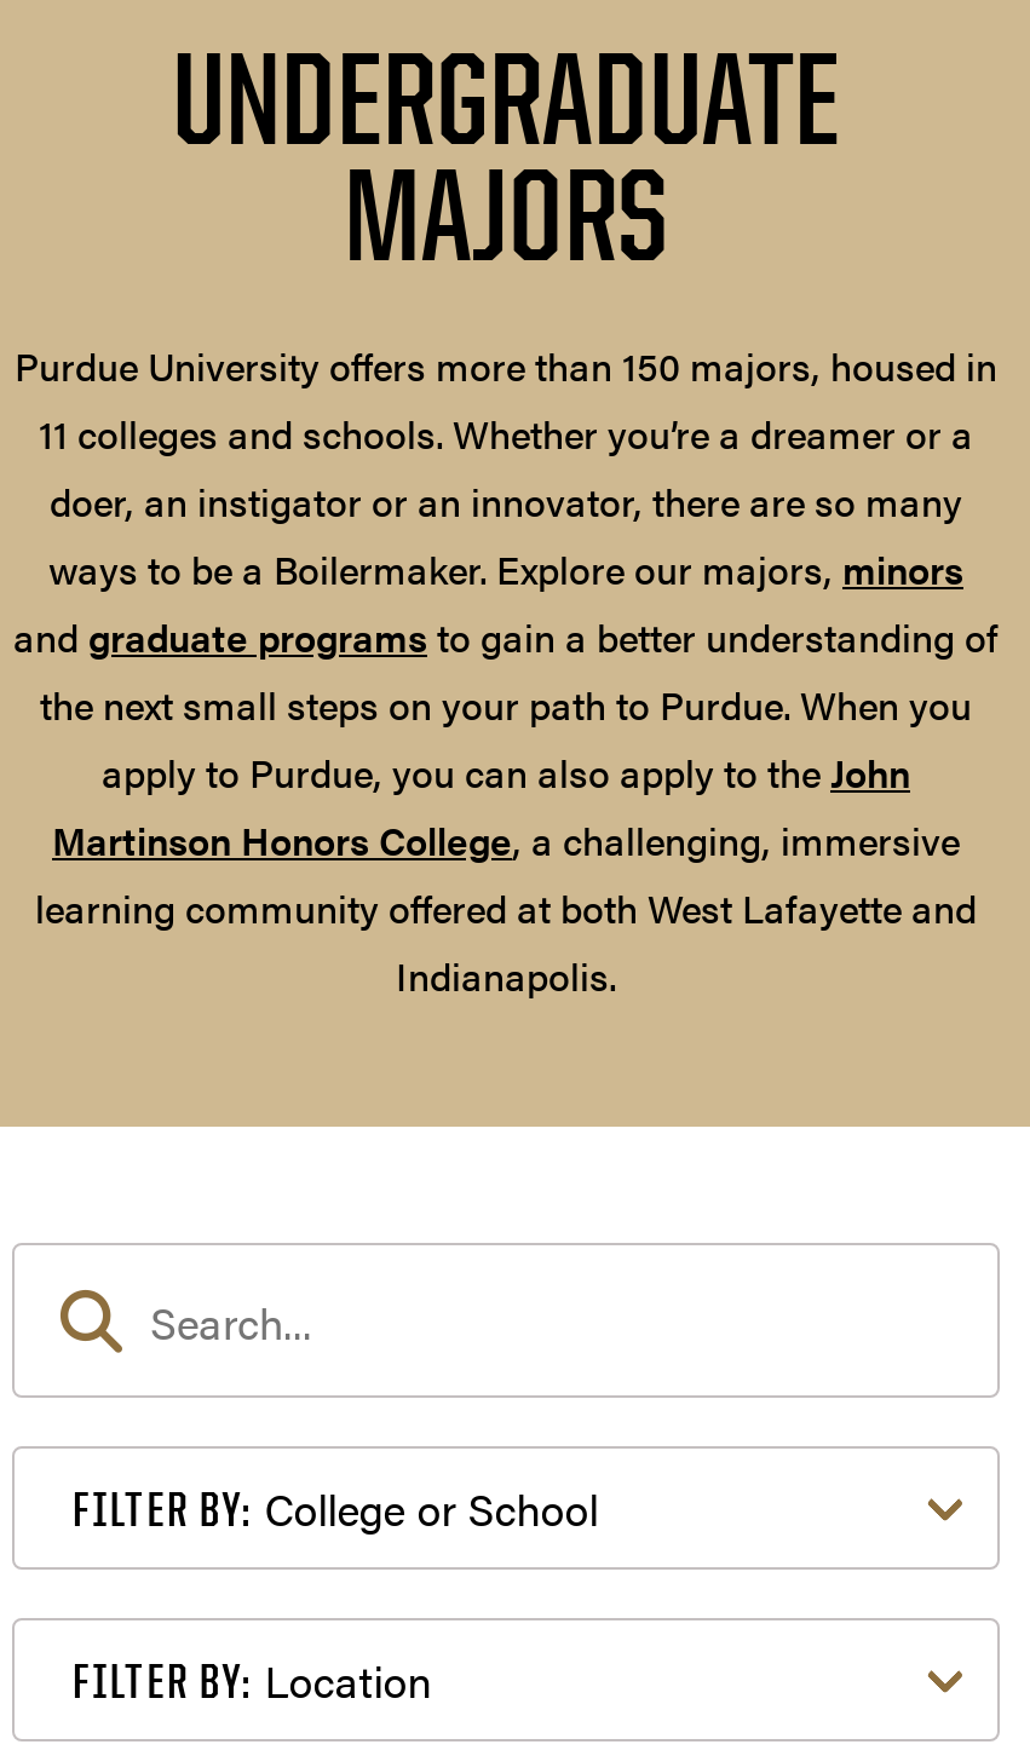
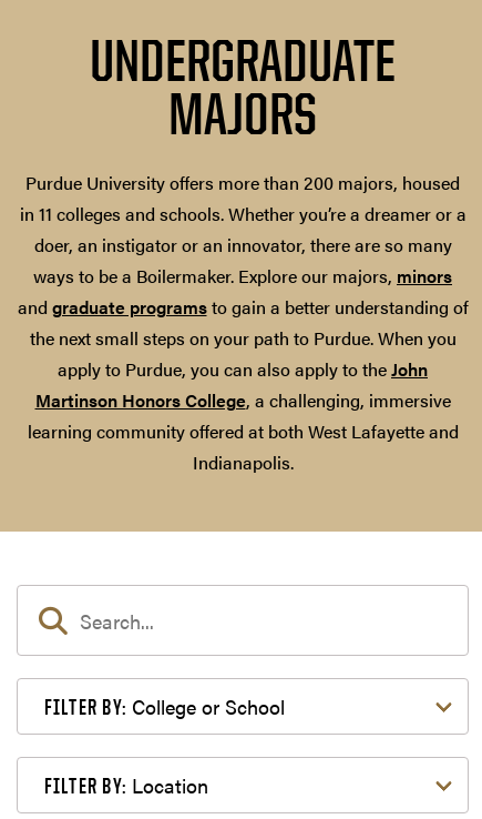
- Purdue University offers more than 150 majors, housed in
- 11 colleges and schools. Whether you’re a dreamer or a
+ Purdue University offers more than 200 majors, housed
+ in 11 colleges and schools. Whether you’re a dreamer or a
